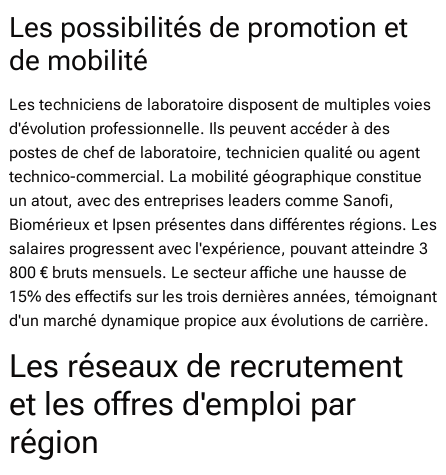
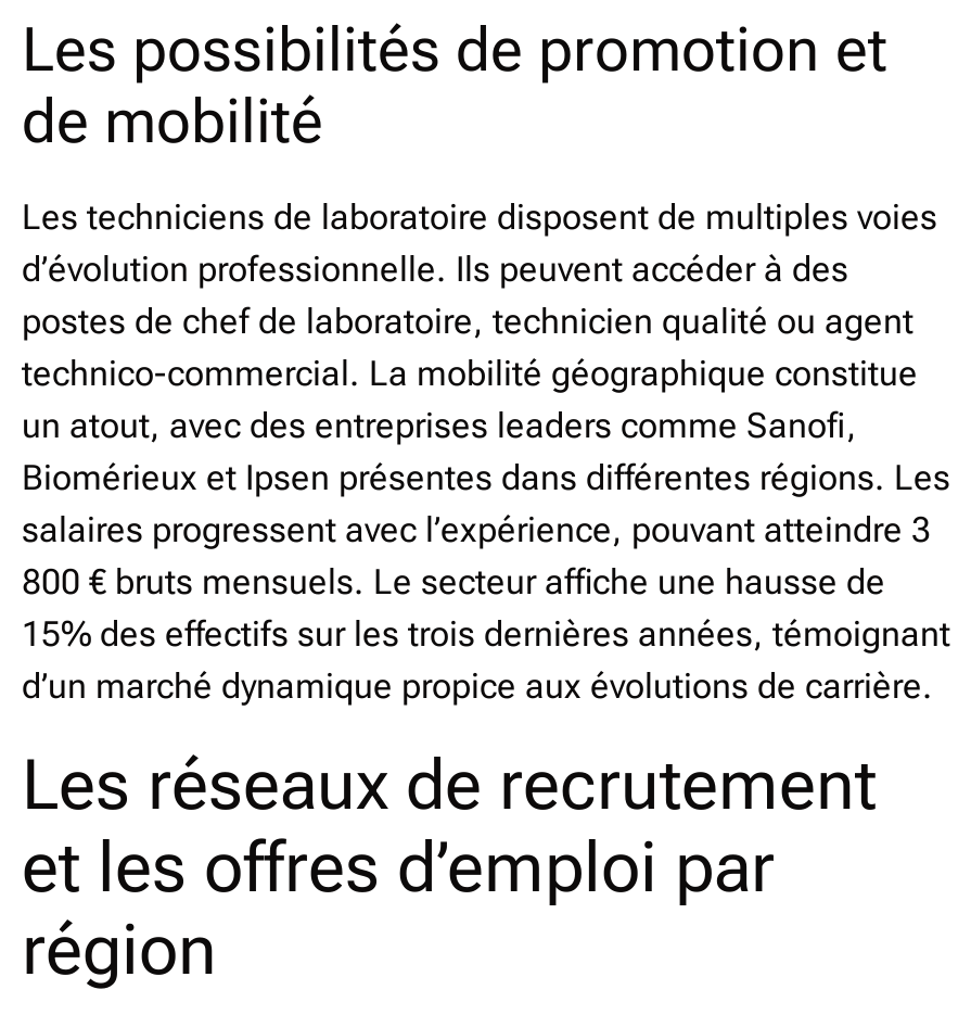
- d'évolution professionnelle. Ils peuvent accéder à des
+ d’évolution professionnelle. Ils peuvent accéder à des

- salaires progressent avec l'expérience, pouvant atteindre 3
+ salaires progressent avec l’expérience, pouvant atteindre 3

- d'un marché dynamique propice aux évolutions de carrière.
+ d’un marché dynamique propice aux évolutions de carrière.

- et les offres d'emploi par
+ et les offres d’emploi par
